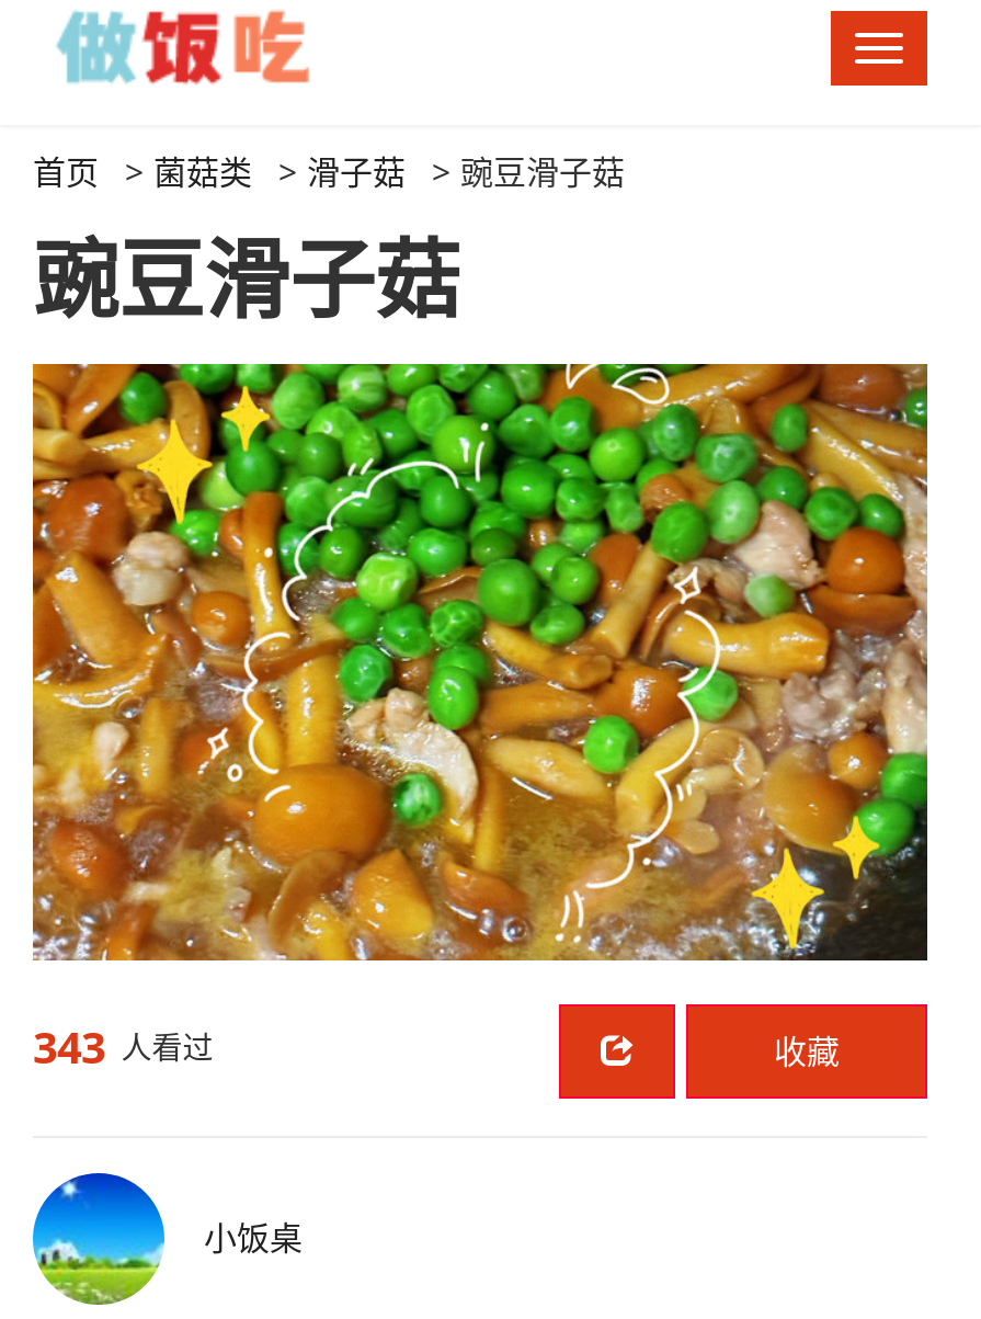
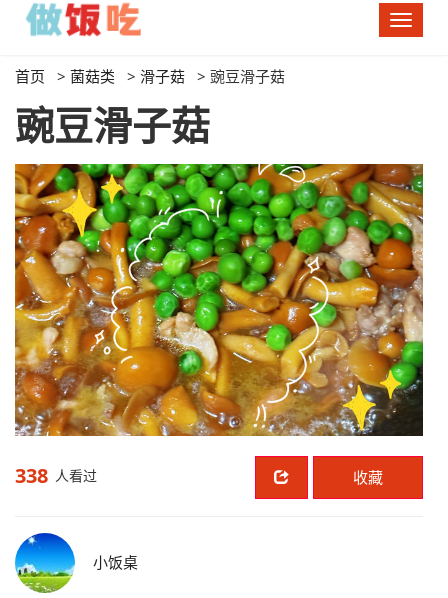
- 343 人看过
+ 338 人看过
